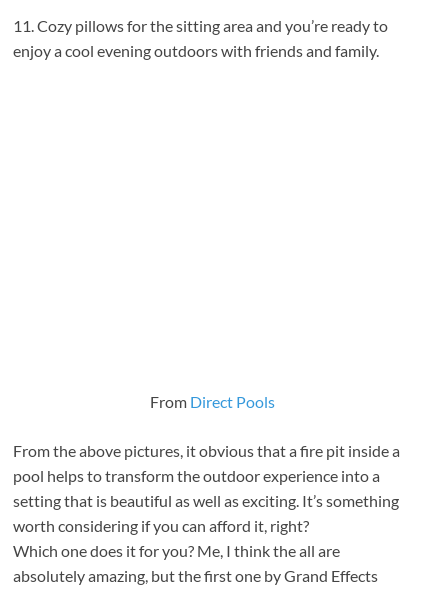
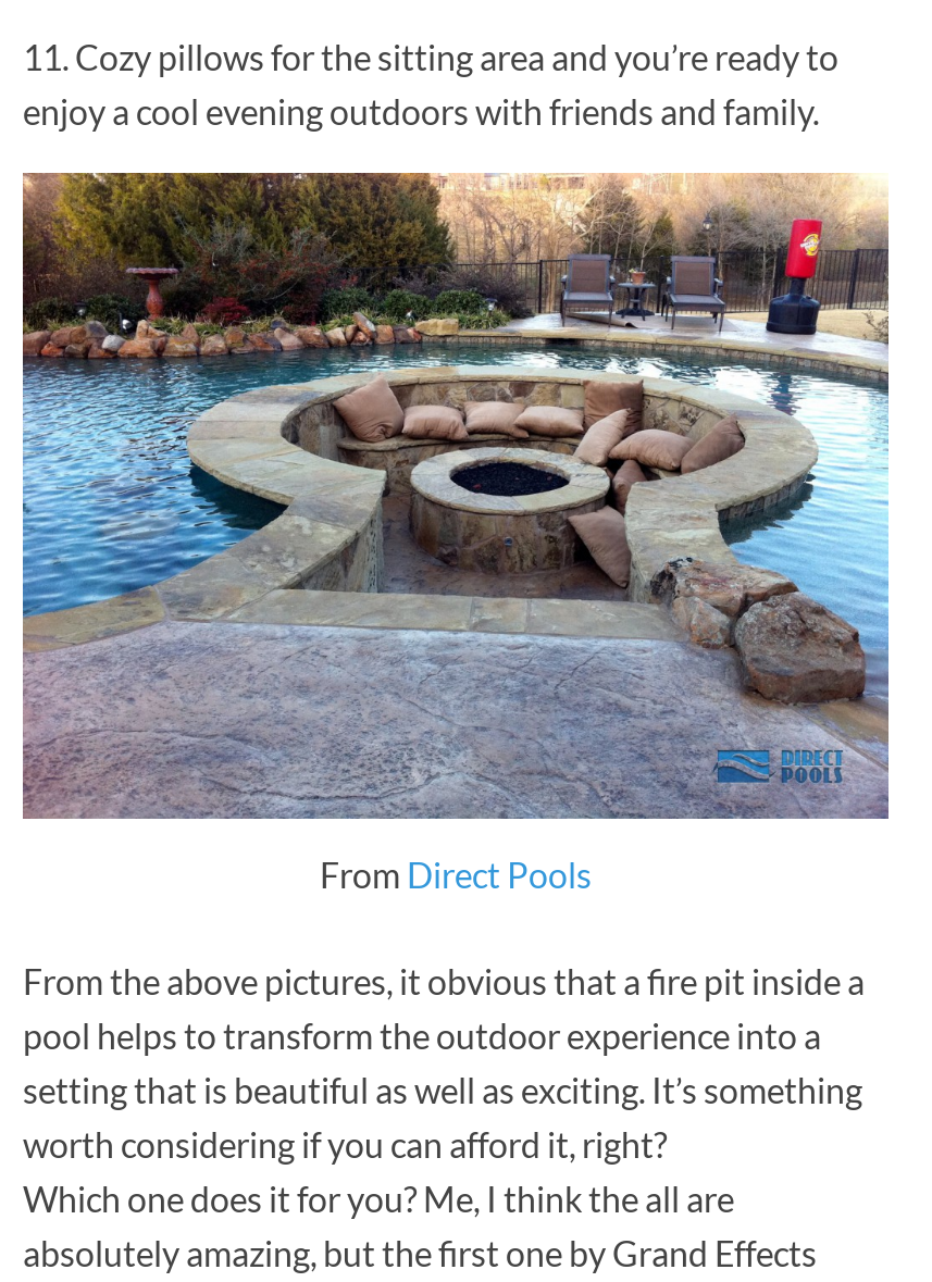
+ [image]
